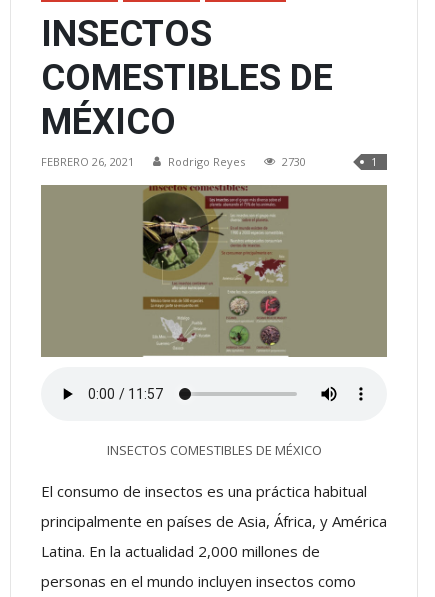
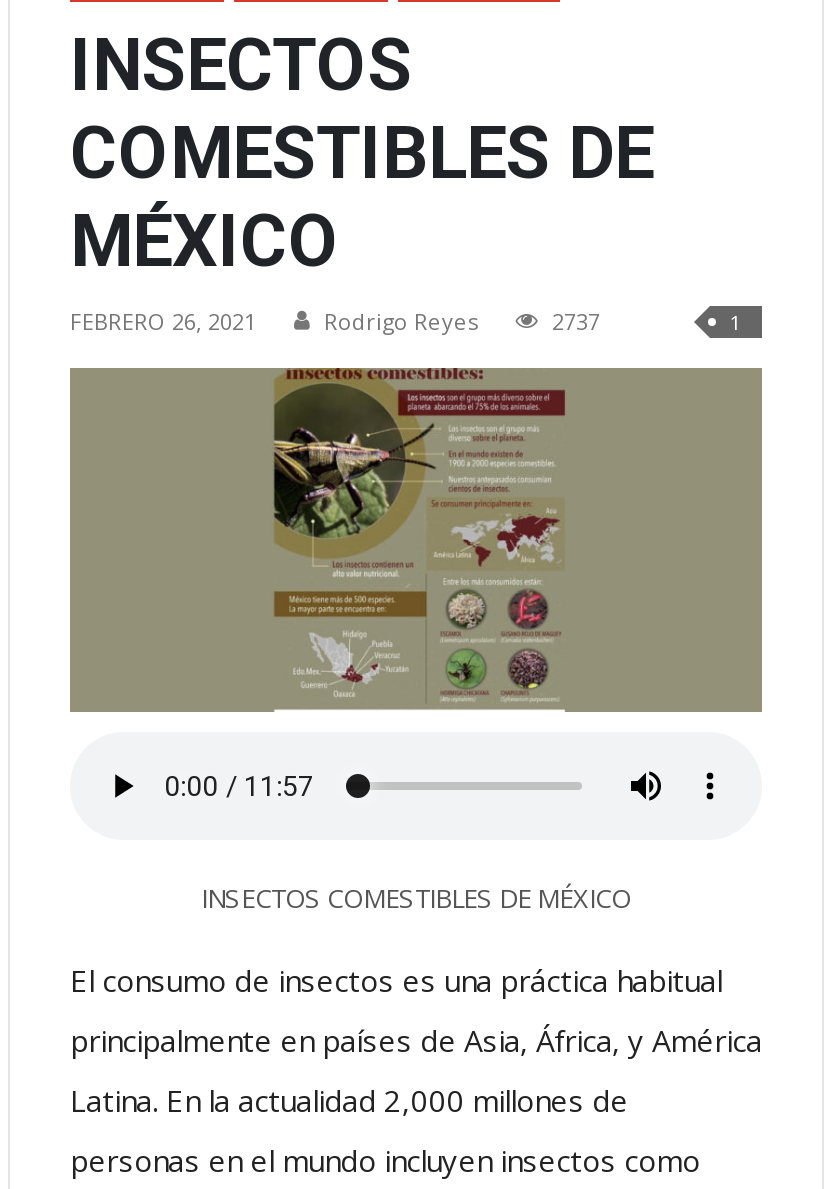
- 2730
+ 2737
